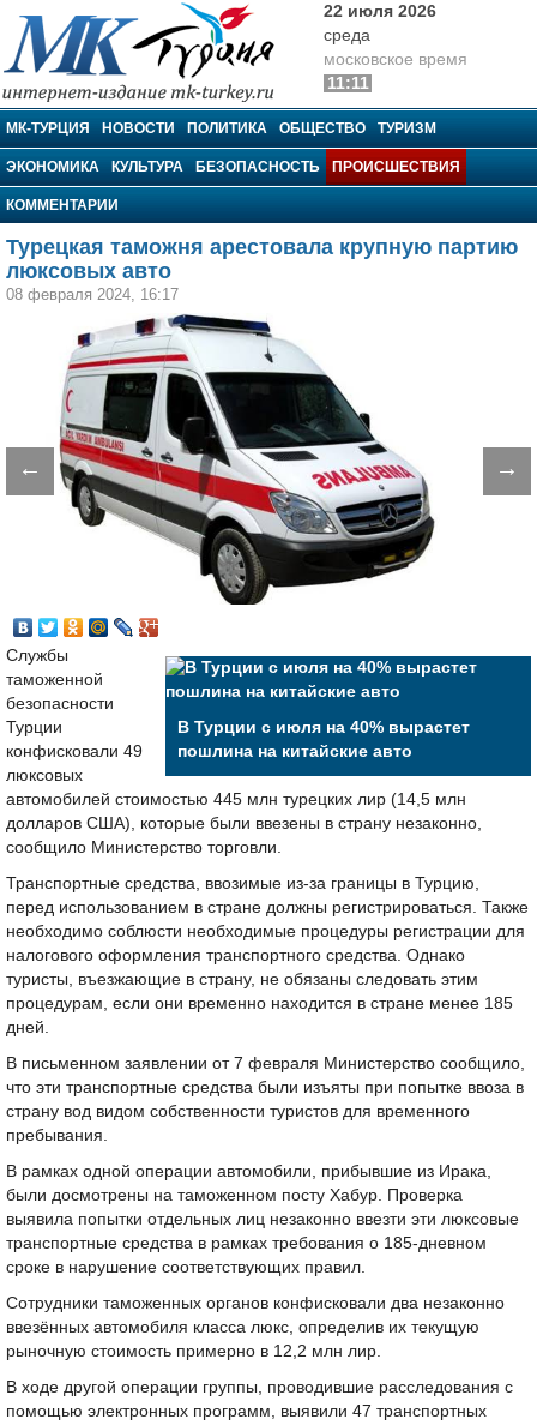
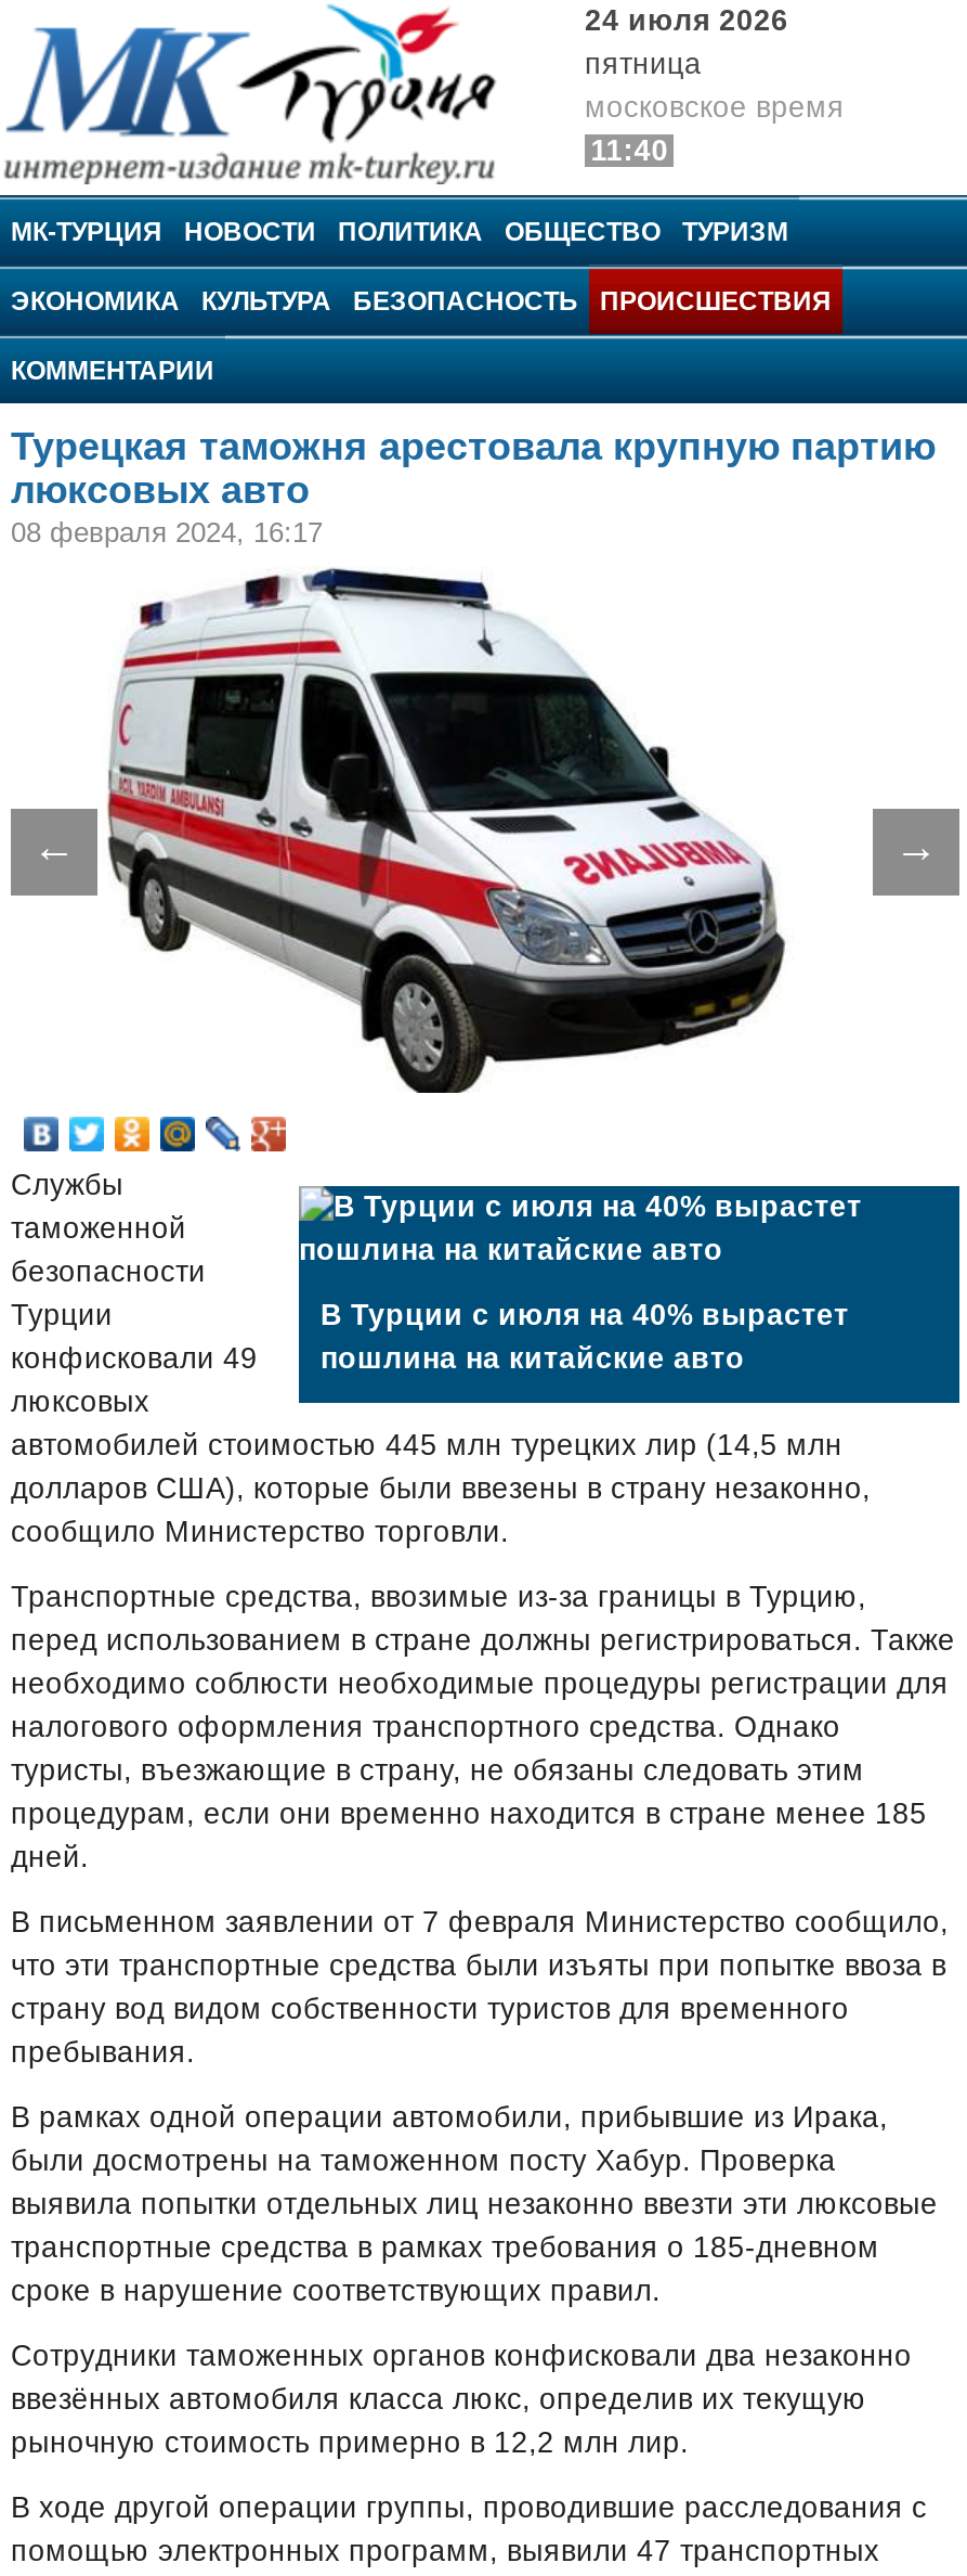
- 22 июля 2026
- среда
+ 24 июля 2026
+ пятница

- 11:11
+ 11:40
